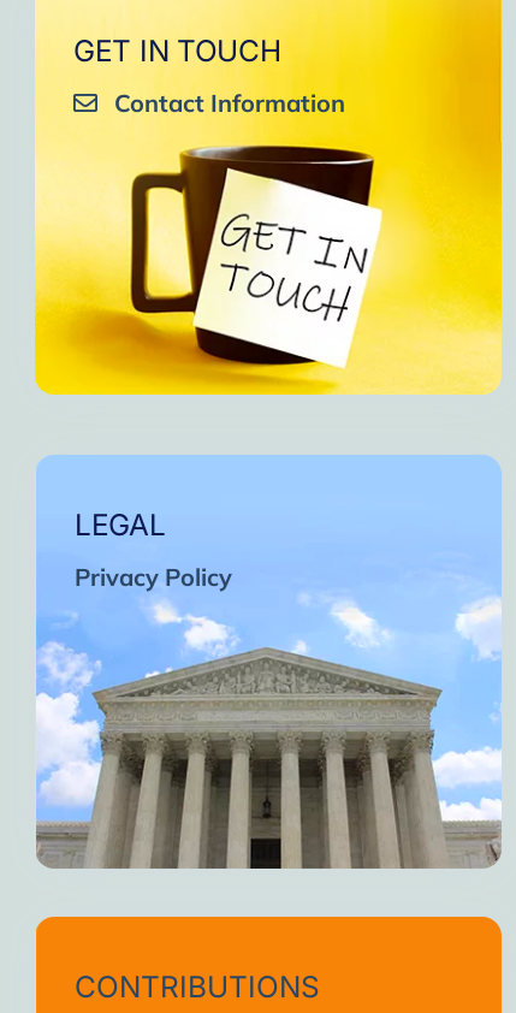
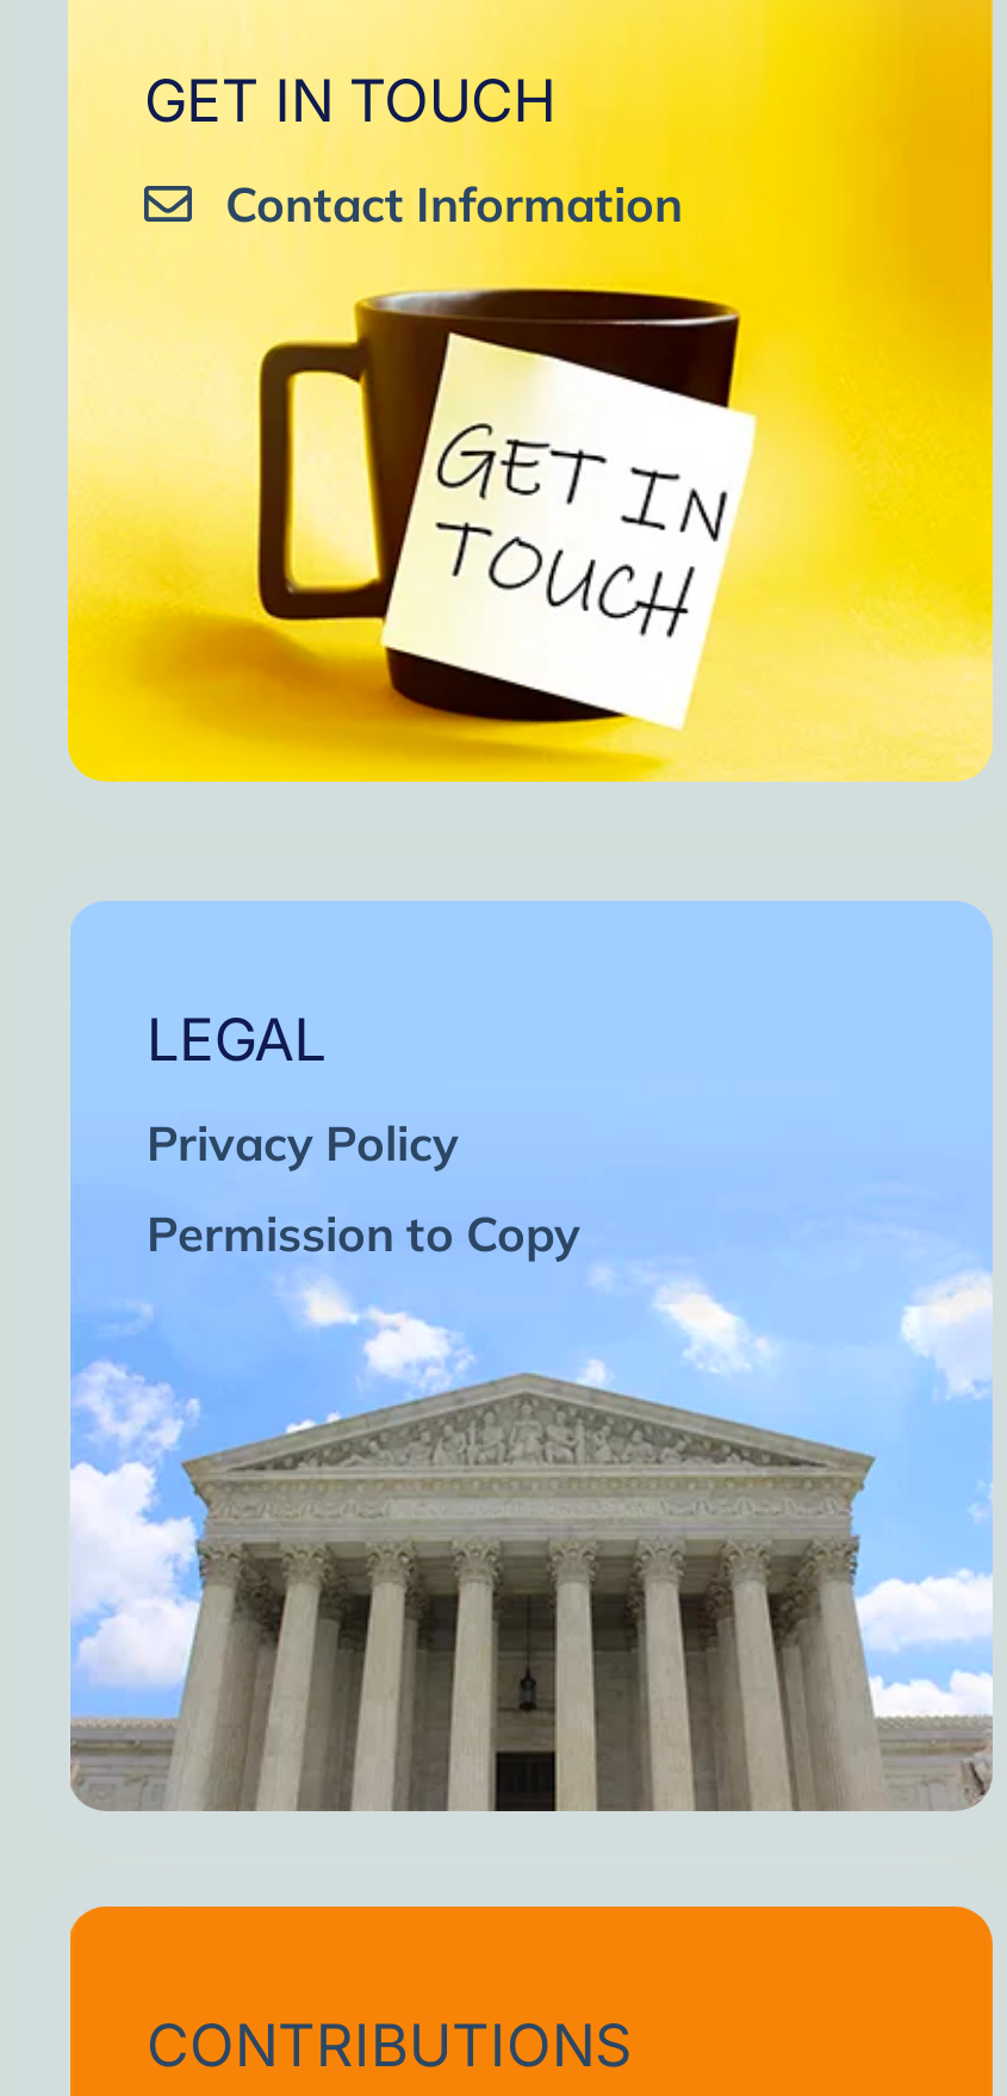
+ Permission to Copy
